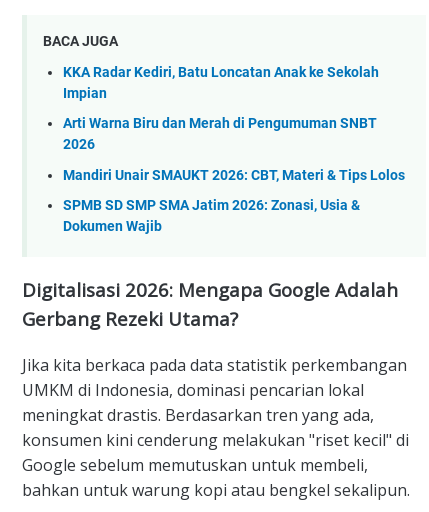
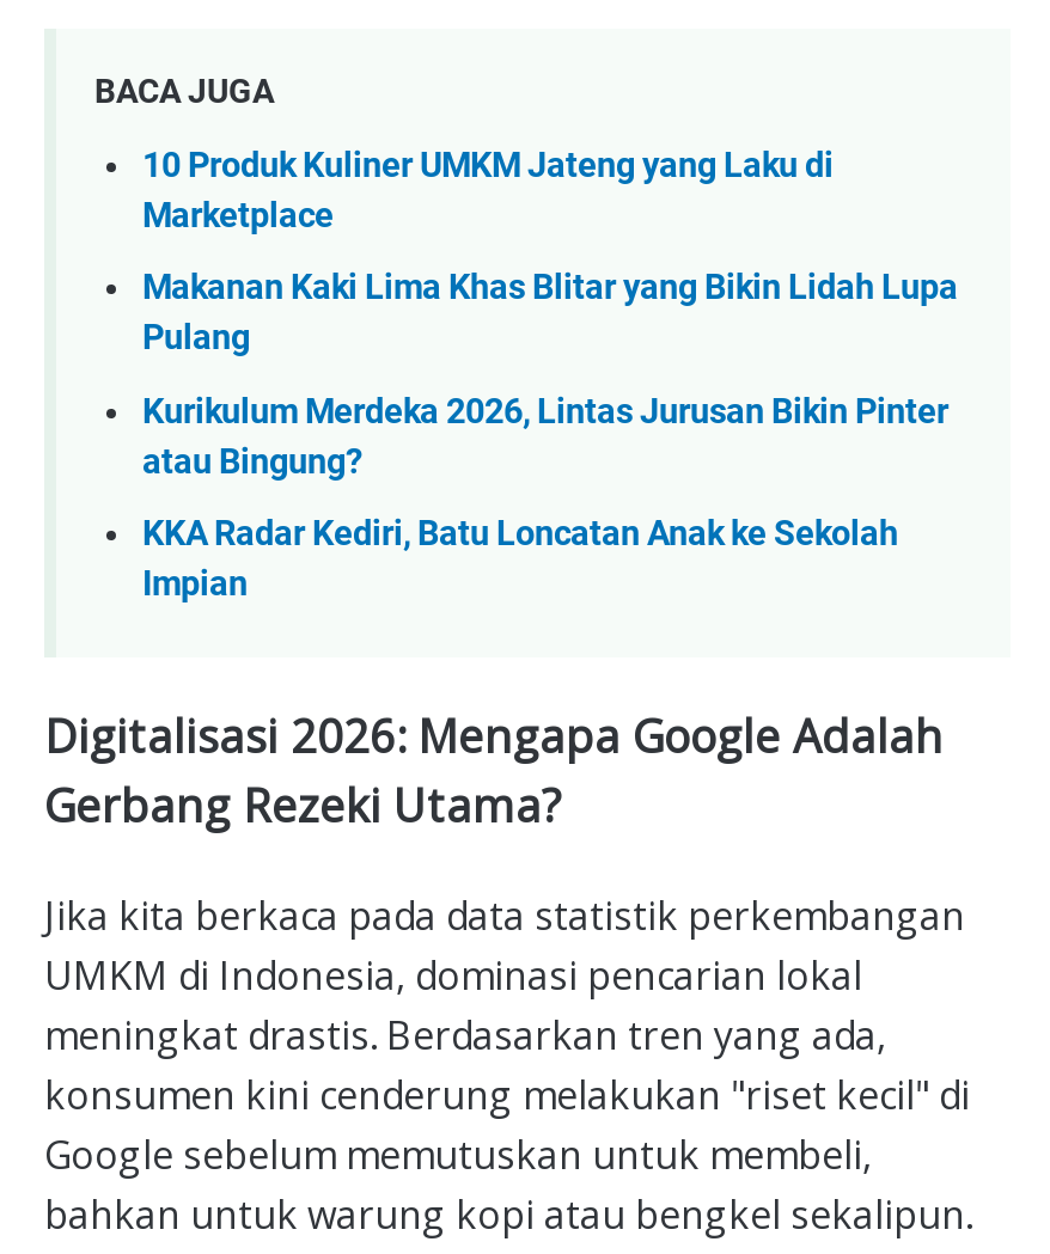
+ 10 Produk Kuliner UMKM Jateng yang Laku di
+ Marketplace
+ Makanan Kaki Lima Khas Blitar yang Bikin Lidah Lupa
+ Pulang
+ Kurikulum Merdeka 2026, Lintas Jurusan Bikin Pinter
+ atau Bingung?

moved down: KKA Radar Kediri, Batu Loncatan Anak ke Sekolah | Impian

- Arti Warna Biru dan Merah di Pengumuman SNBT
- 2026
- Mandiri Unair SMAUKT 2026: CBT, Materi & Tips Lolos
- SPMB SD SMP SMA Jatim 2026: Zonasi, Usia &
- Dokumen Wajib
